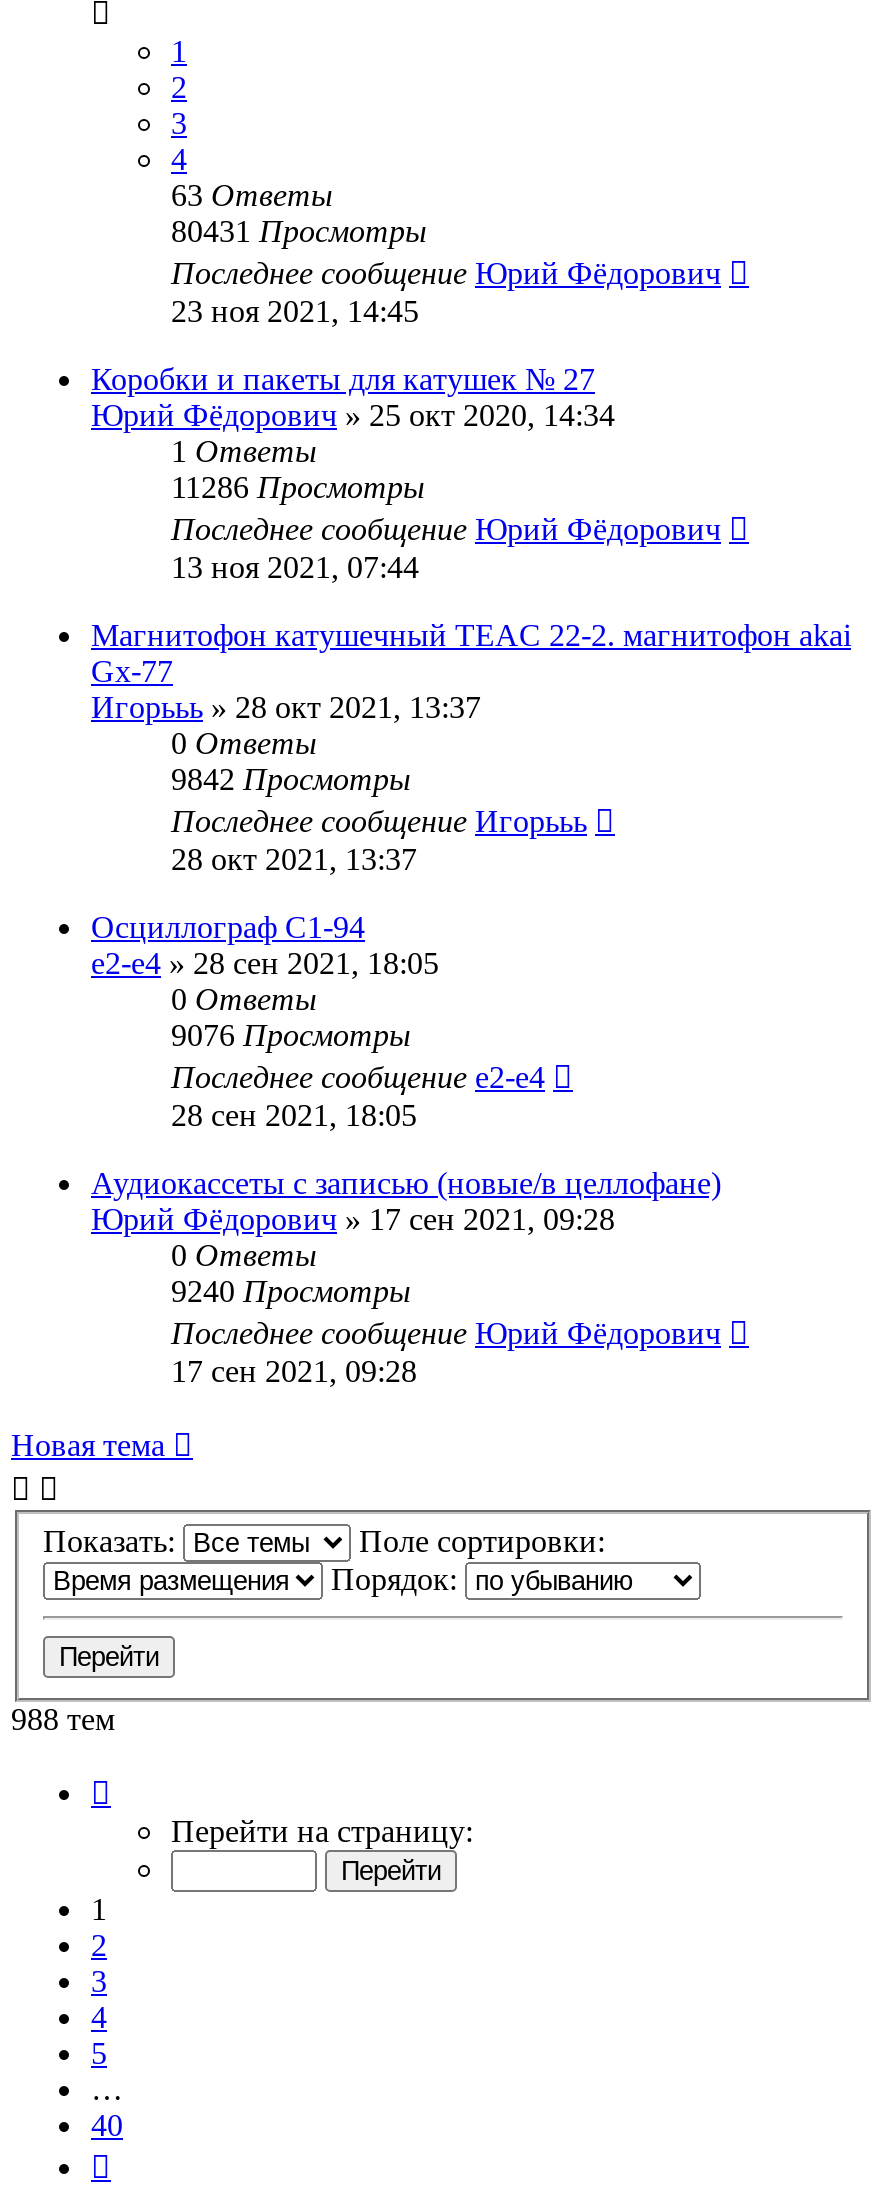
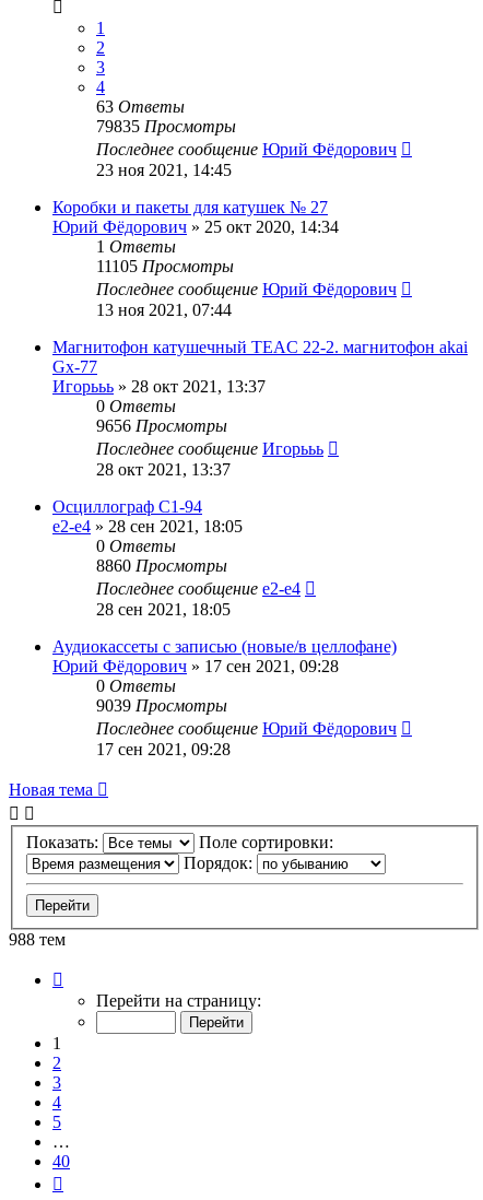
- 80431 Просмотры
+ 79835 Просмотры

- 11286 Просмотры
+ 11105 Просмотры

- 9842 Просмотры
+ 9656 Просмотры

- 9076 Просмотры
+ 8860 Просмотры

- 9240 Просмотры
+ 9039 Просмотры
